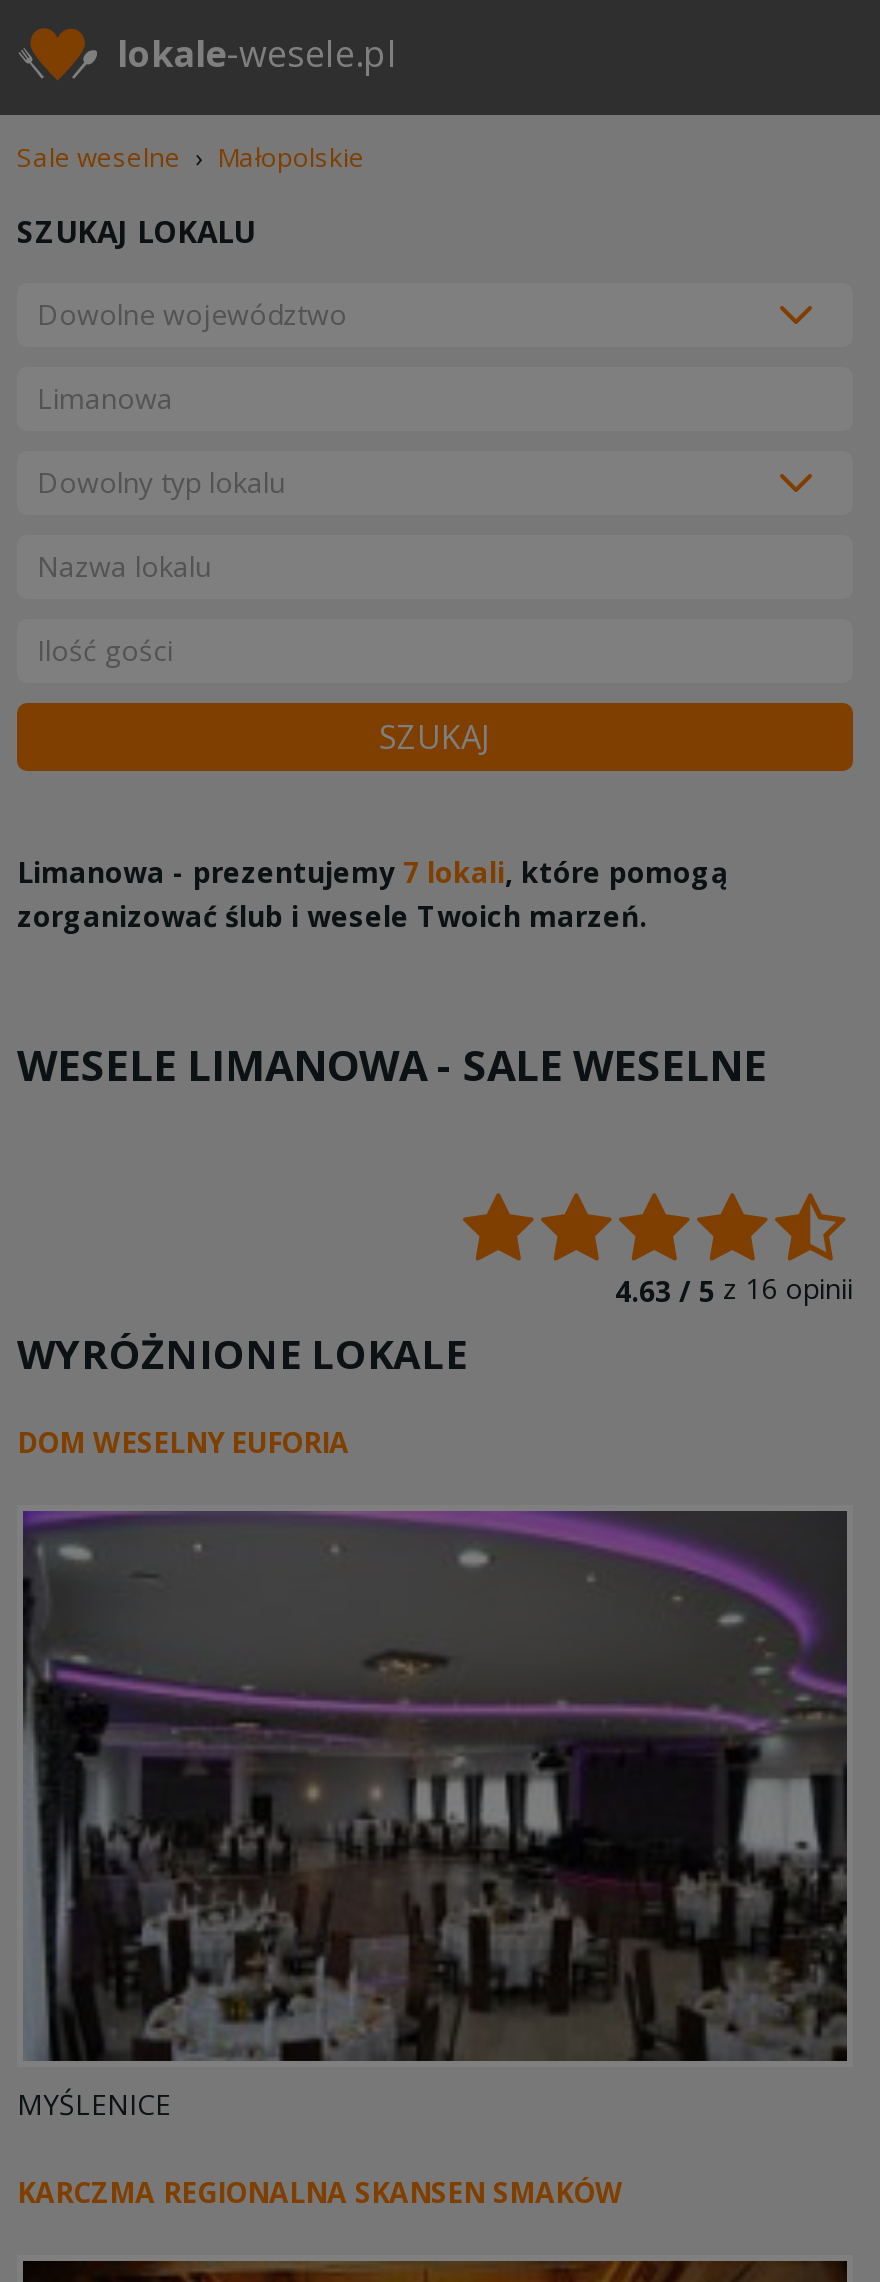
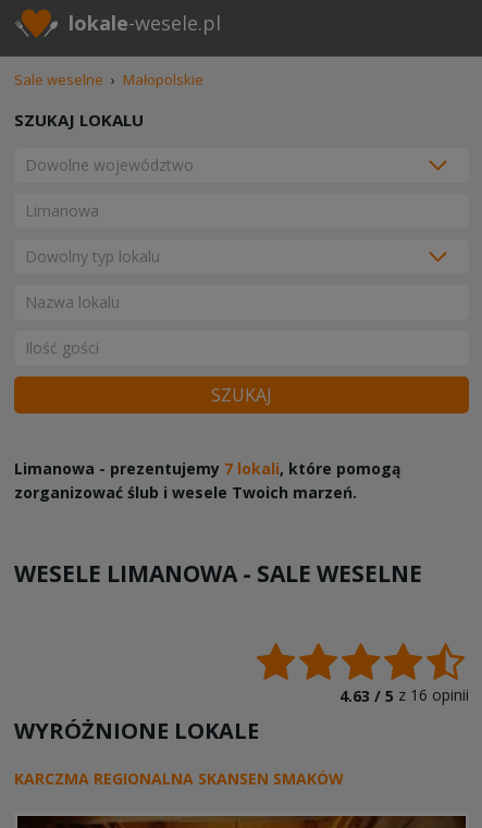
- DOM WESELNY EUFORIA

- [image]
- MYŚLENICE
